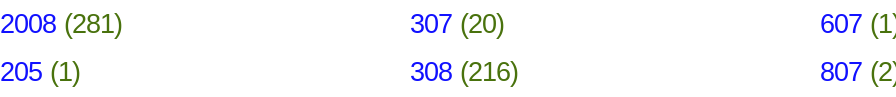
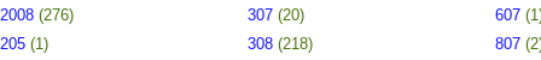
- 2008 (281)
+ 2008 (276)

- 308 (216)
+ 308 (218)
